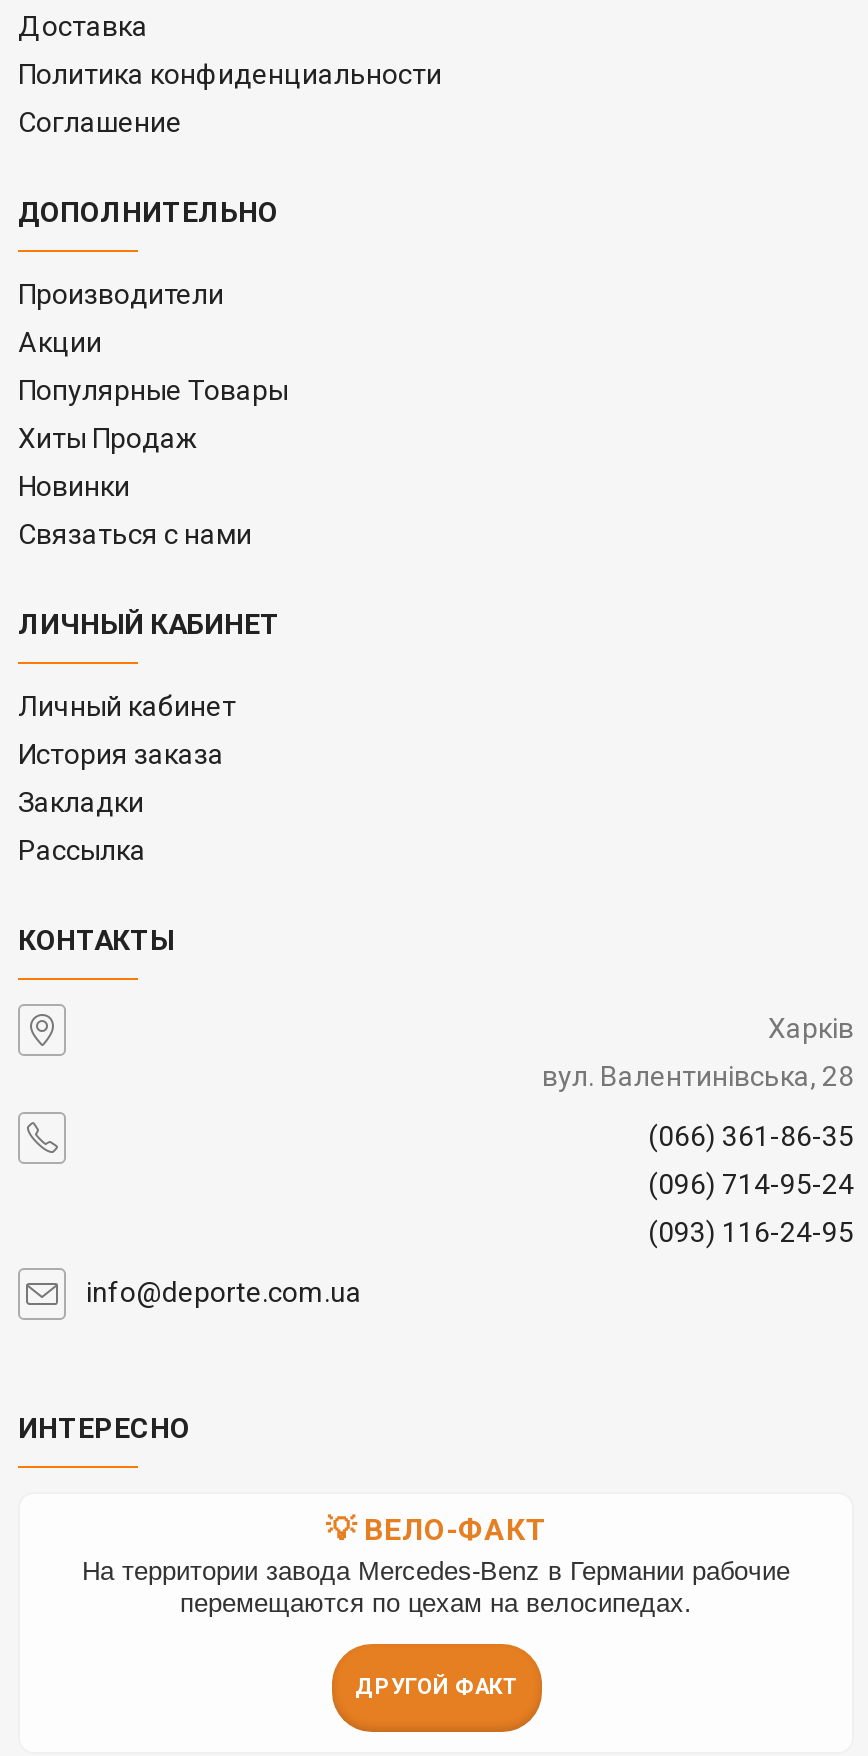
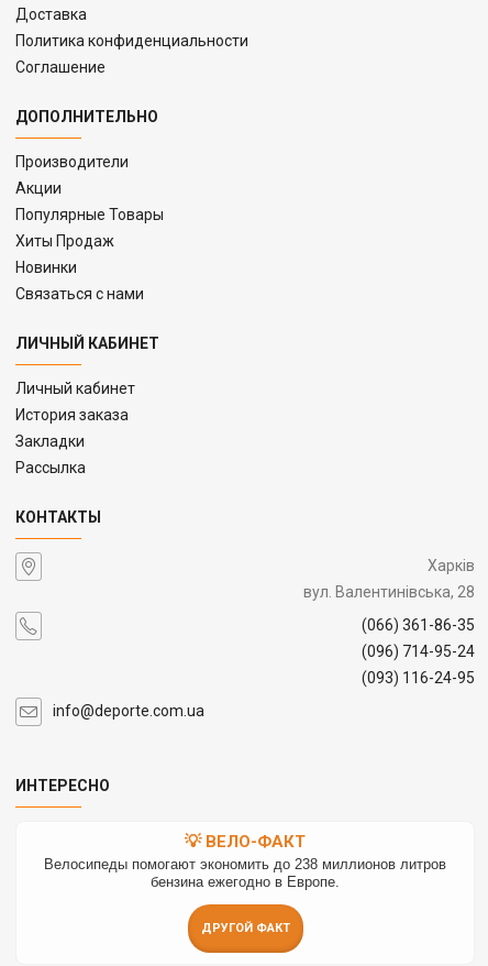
- На территории завода Mercedes-Benz в Германии рабочие
- перемещаются по цехам на велосипедах.
+ Велосипеды помогают экономить до 238 миллионов литров
+ бензина ежегодно в Европе.
